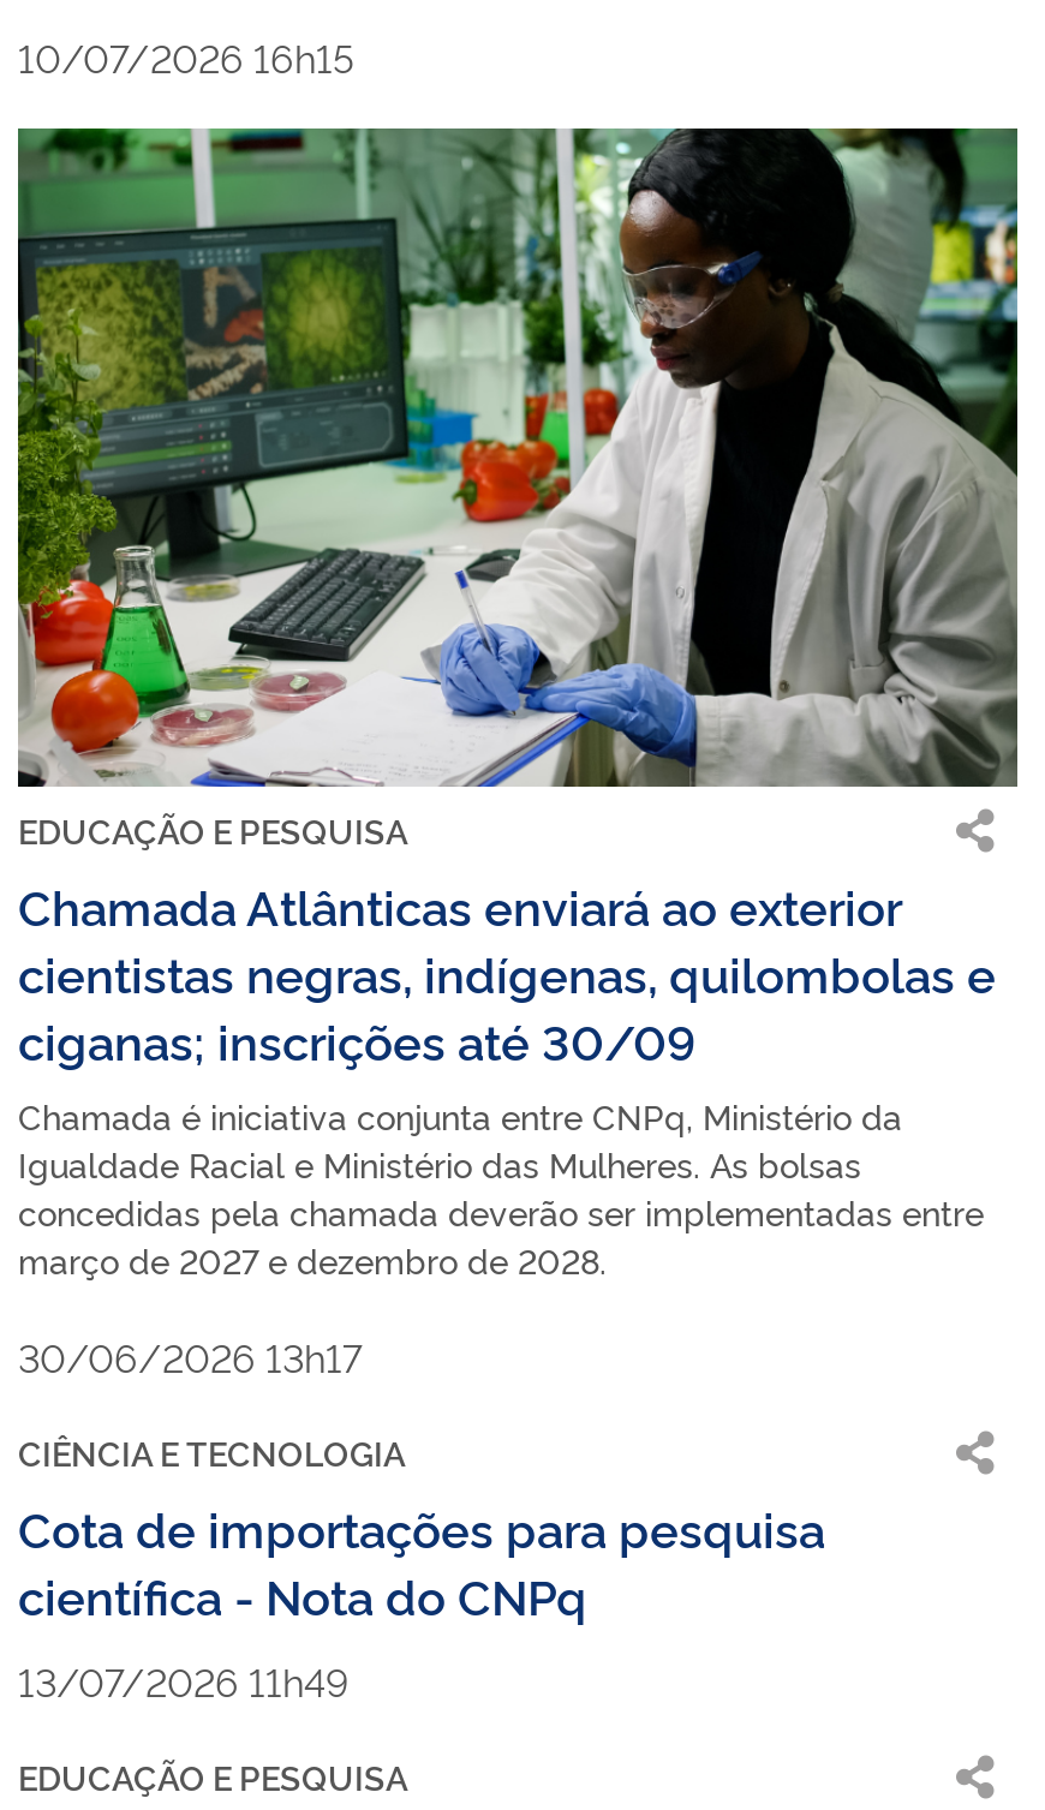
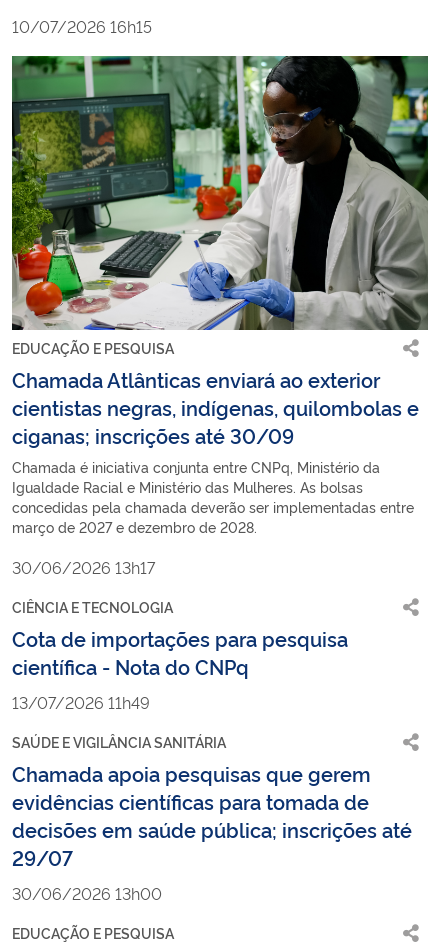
+ SAÚDE E VIGILÂNCIA SANITÁRIA
+ Chamada apoia pesquisas que gerem
+ evidências científicas para tomada de
+ decisões em saúde pública; inscrições até
+ 29/07
+ 30/06/2026 13h00
